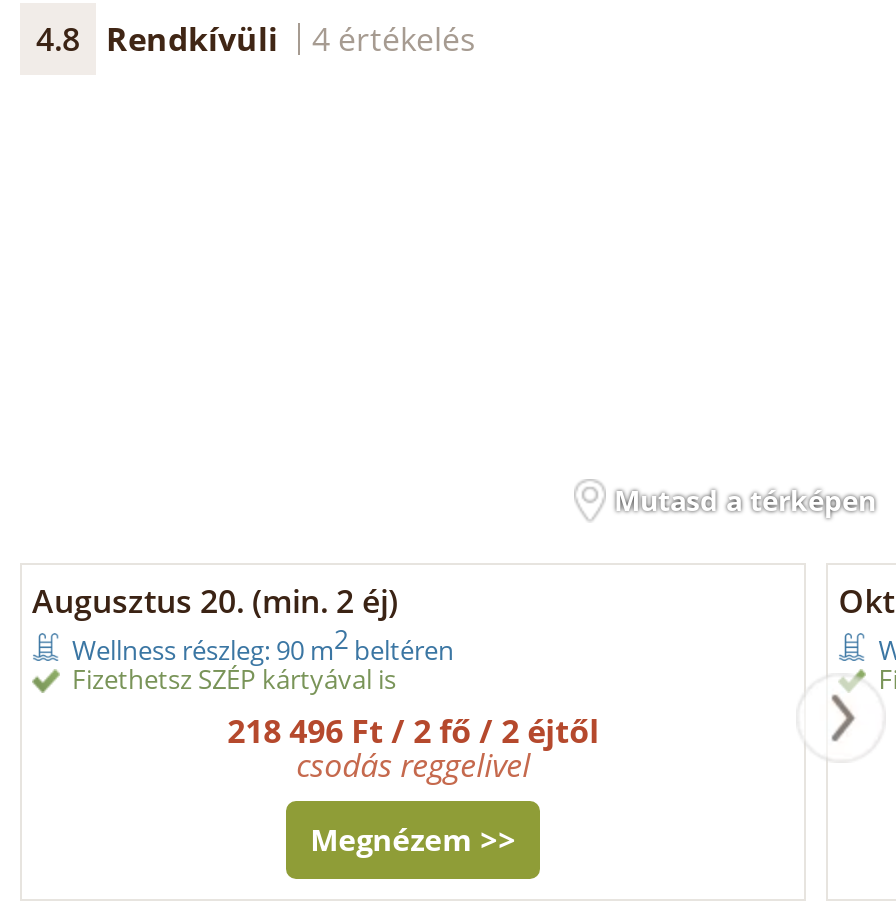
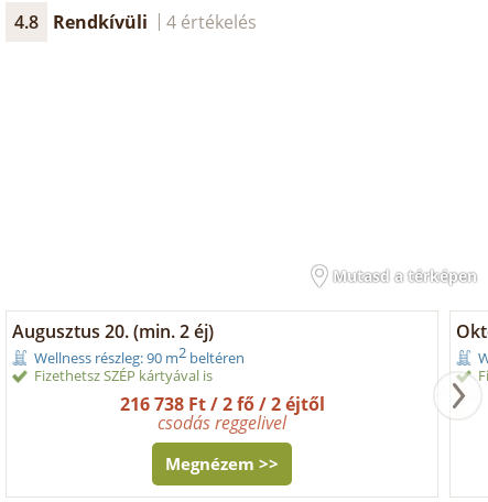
- 218 496 Ft / 2 fő / 2 éjtől
+ 216 738 Ft / 2 fő / 2 éjtől
